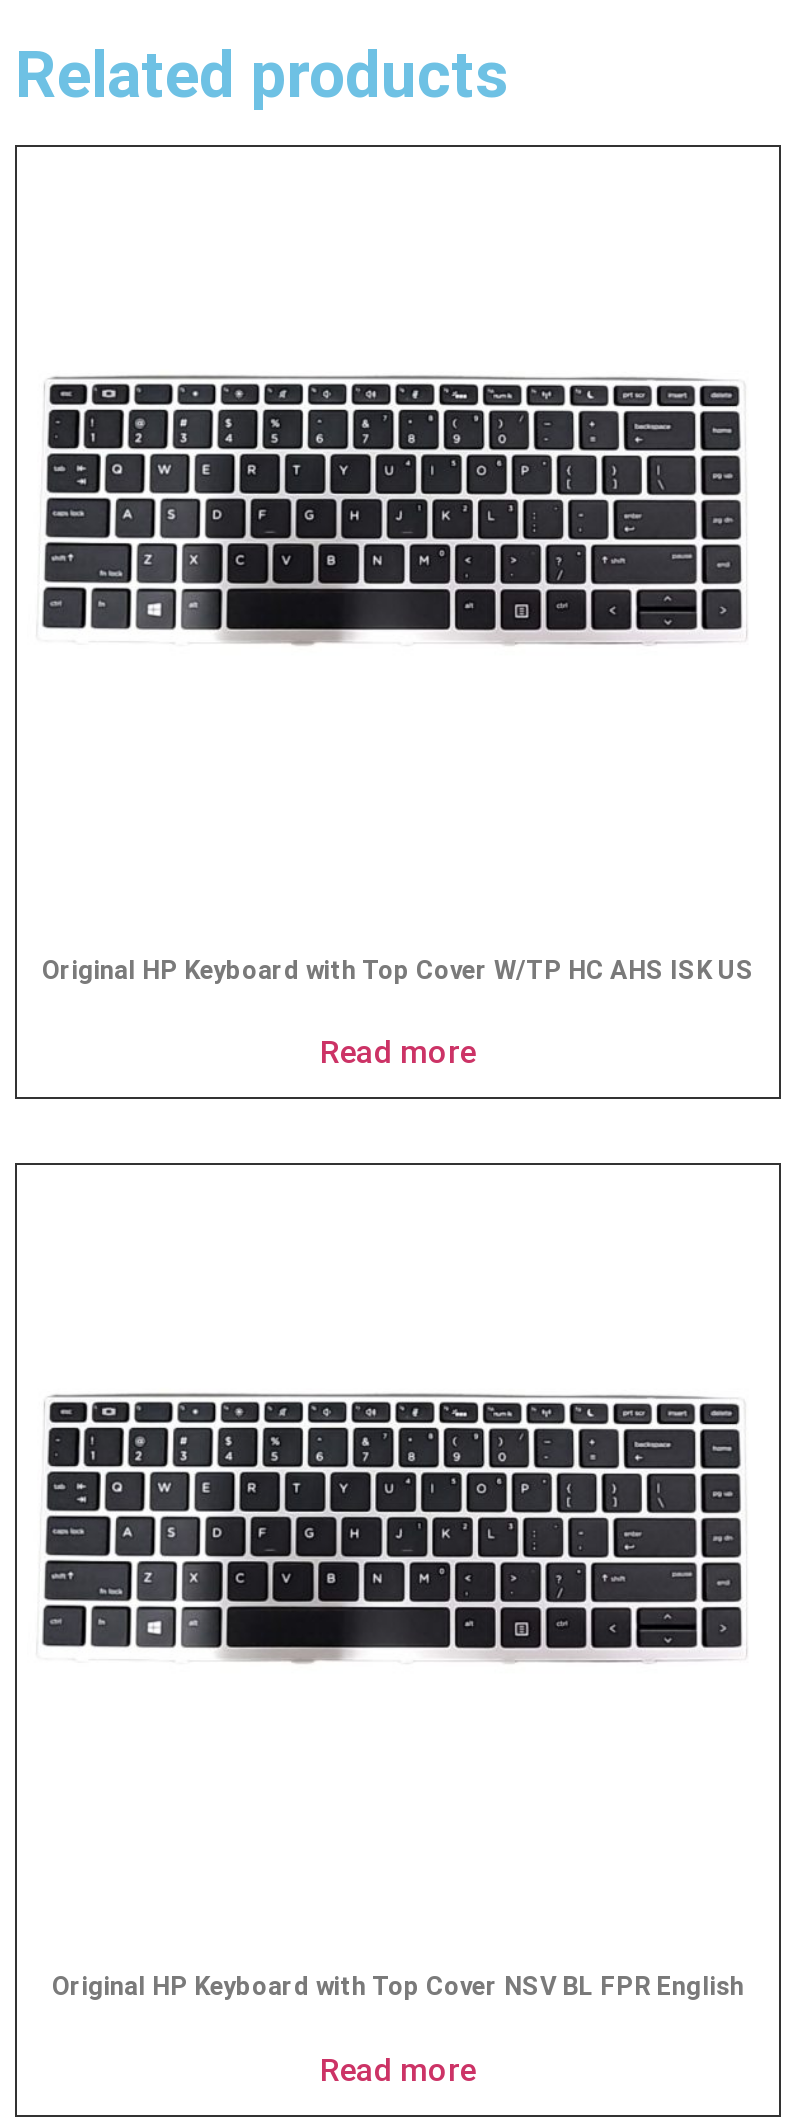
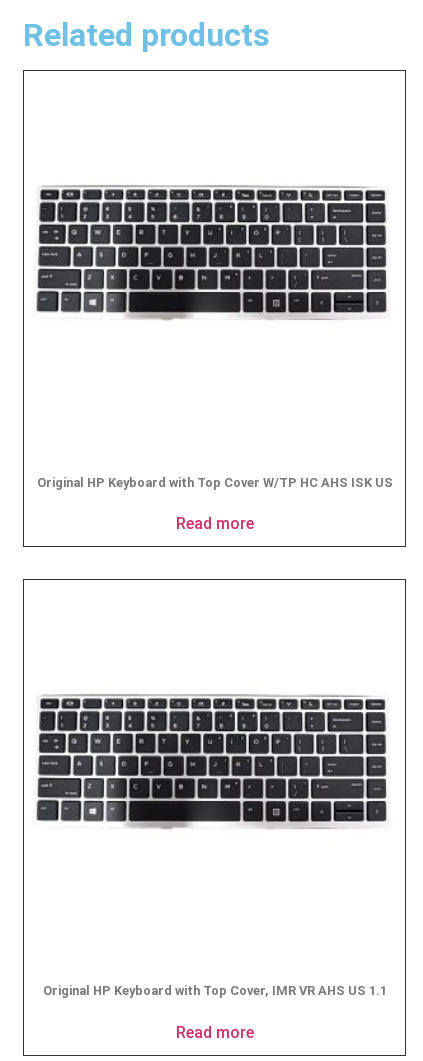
- Original HP Keyboard with Top Cover NSV BL FPR English
+ Original HP Keyboard with Top Cover, IMR VR AHS US 1.1
